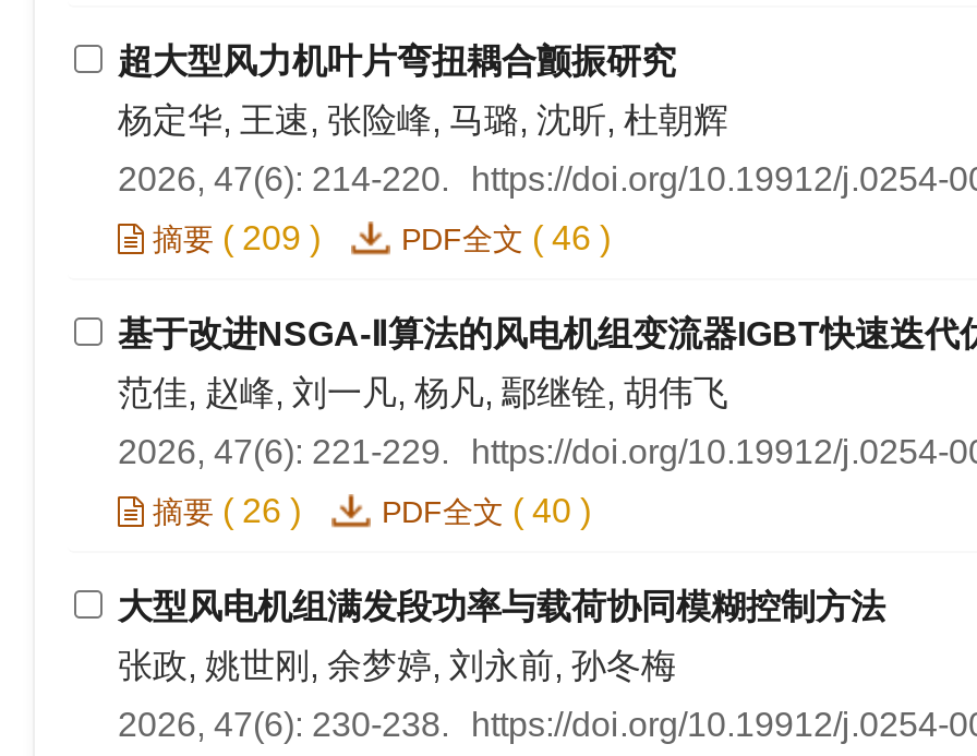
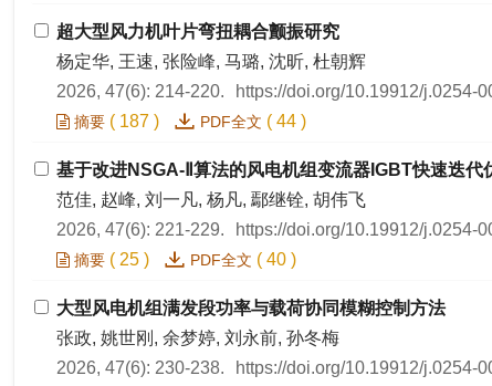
- 摘要(209)
+ 摘要(187)

- PDF全文(46)
+ PDF全文(44)

- 摘要(26) PDF全文(40)
+ 摘要(25) PDF全文(40)
